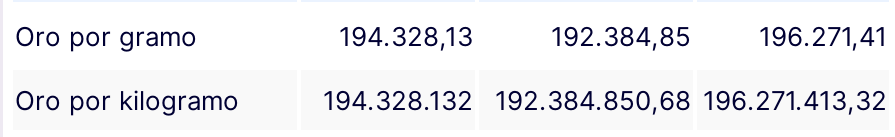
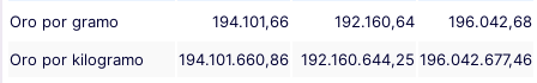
- 194.328,13
+ 194.101,66

- 192.384,85
+ 192.160,64

- 196.271,41
+ 196.042,68

- 194.328.132
+ 194.101.660,86

- 192.384.850,68 196.271.413,32
+ 192.160.644,25 196.042.677,46
